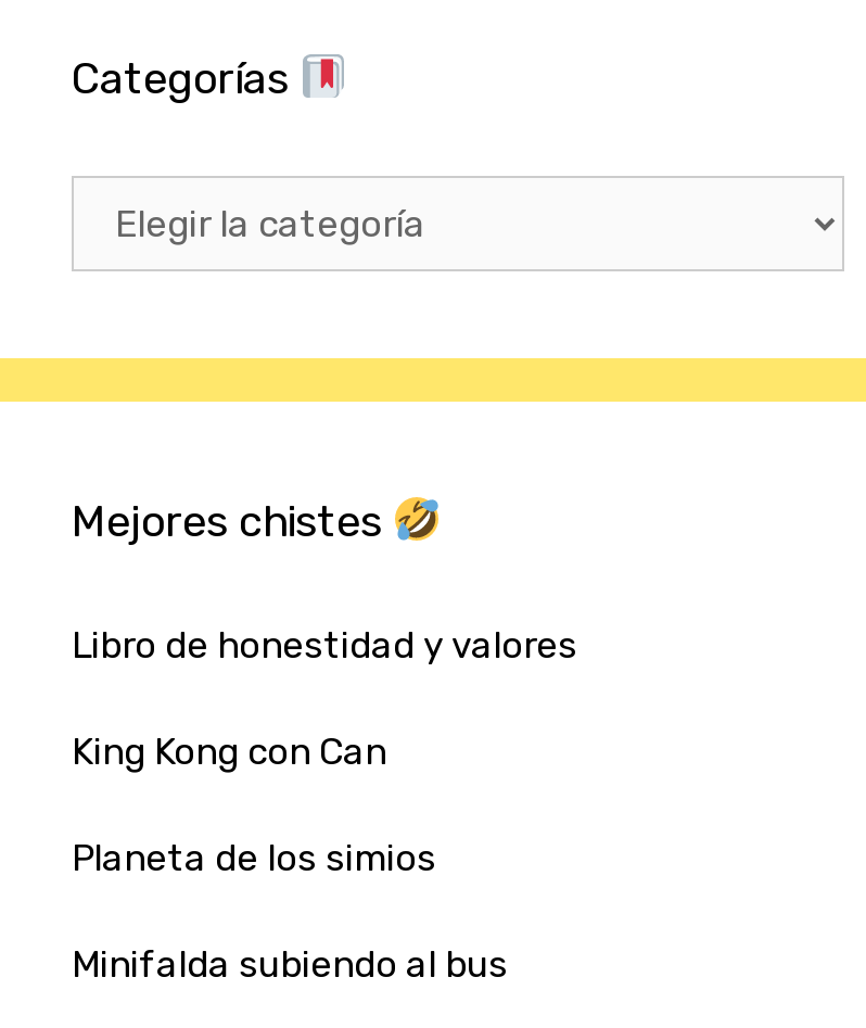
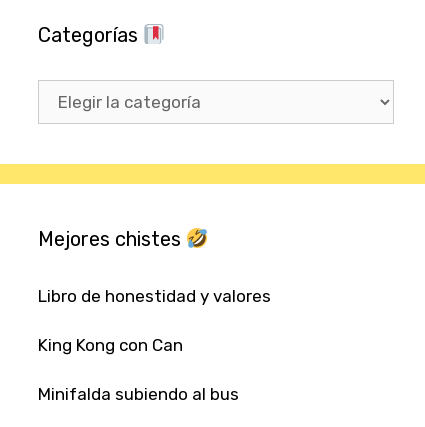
- Planeta de los simios
